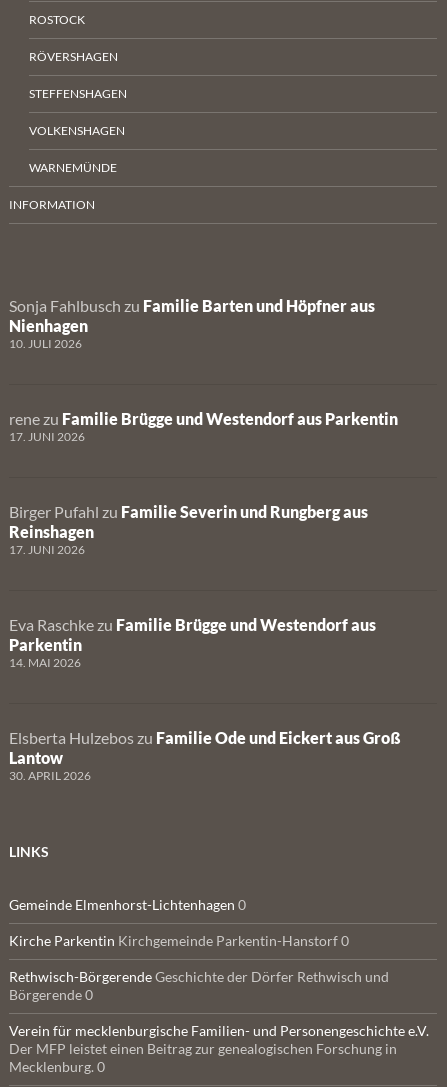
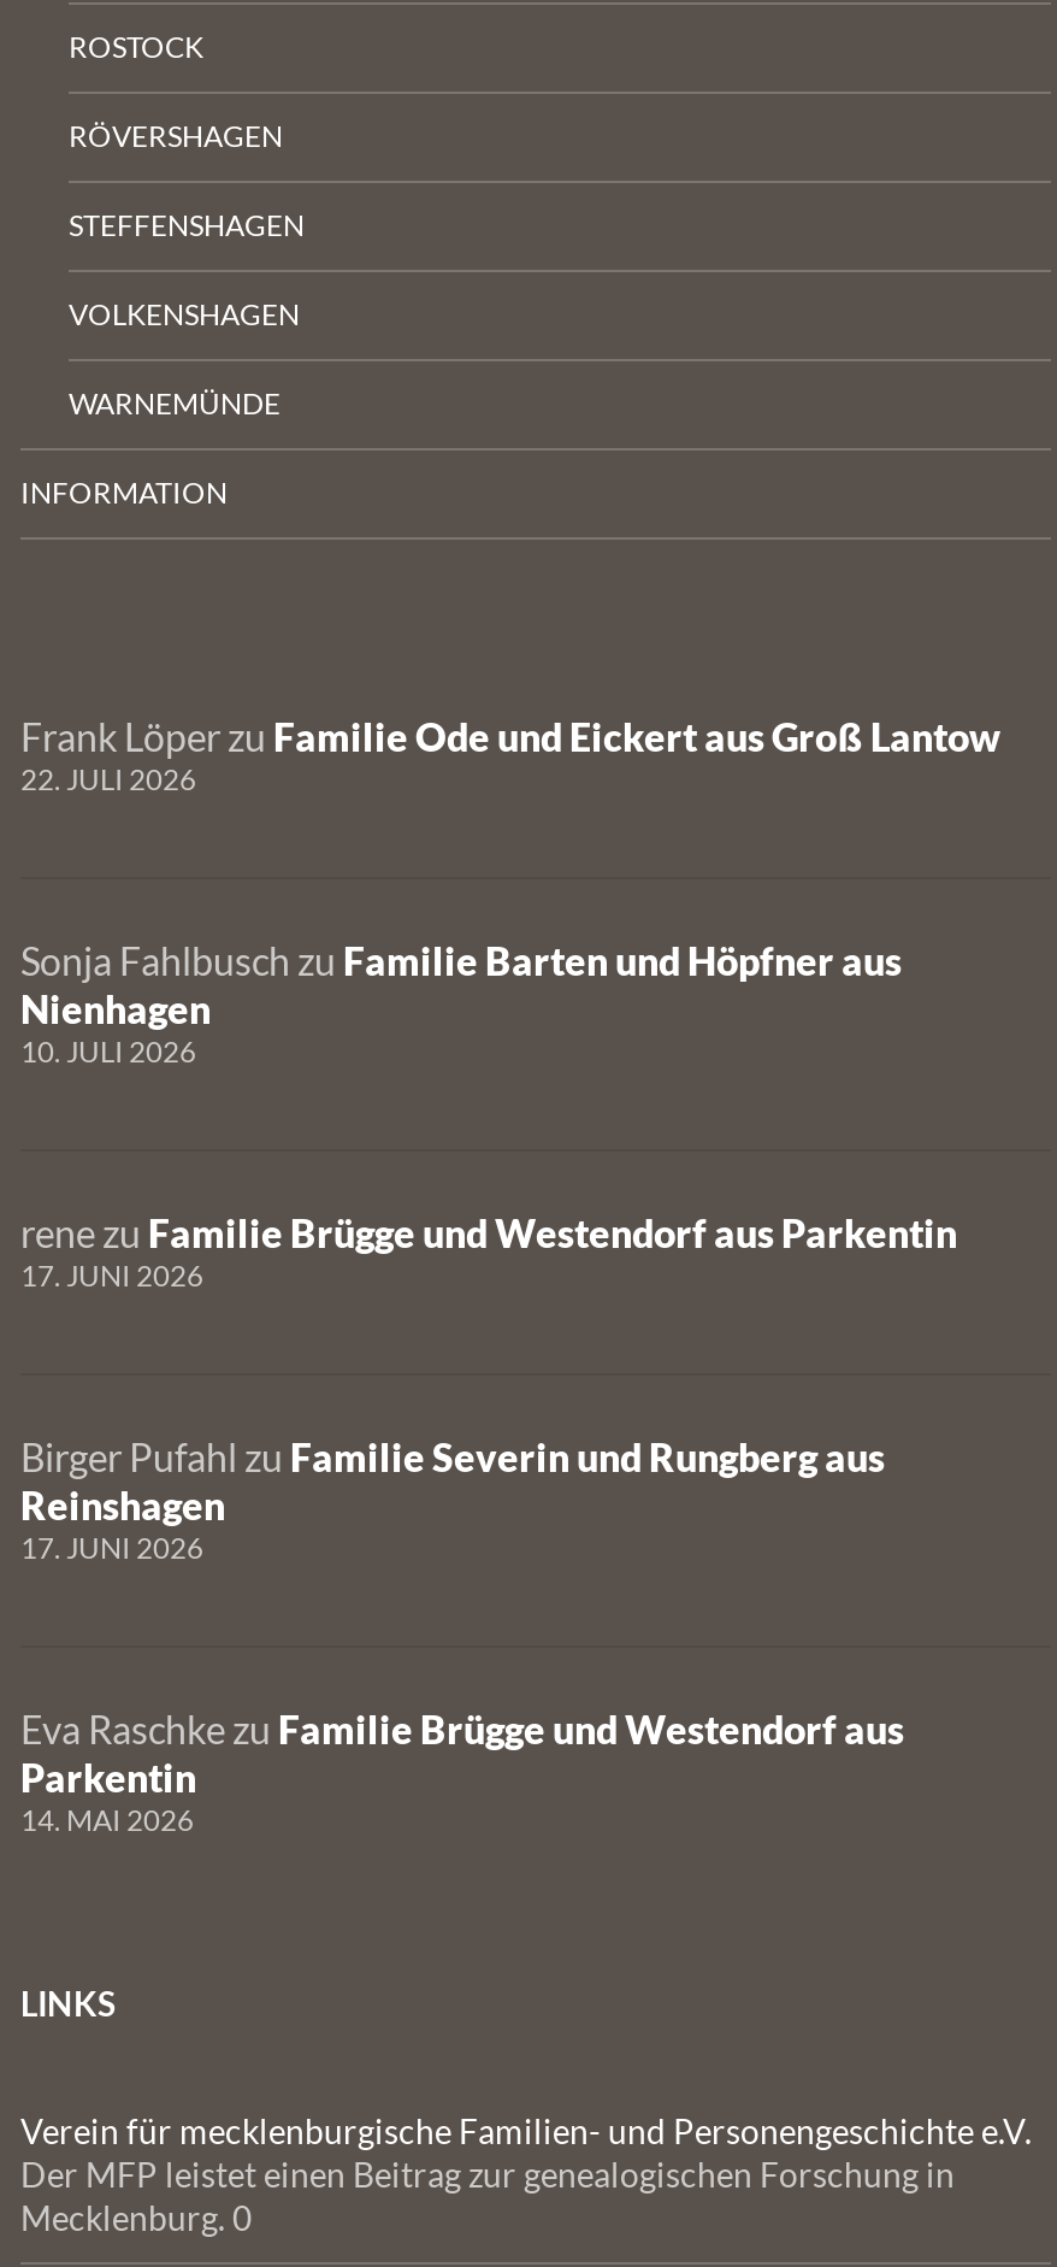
+ Frank Löper zu Familie Ode und Eickert aus Groß Lantow
+ 22. JULI 2026

moved down: Sonja Fahlbusch zu Familie Barten und Höpfner aus | Nienhagen | 10. JULI 2026 | ... | Parkentin | 14. MAI 2026

- Elsberta Hulzebos zu Familie Ode und Eickert aus Groß
- Lantow
- 30. APRIL 2026

- Gemeinde Elmenhorst-Lichtenhagen 0
- Kirche Parkentin Kirchgemeinde Parkentin-Hanstorf 0
- Rethwisch-Börgerende Geschichte der Dörfer Rethwisch und
- Börgerende 0
